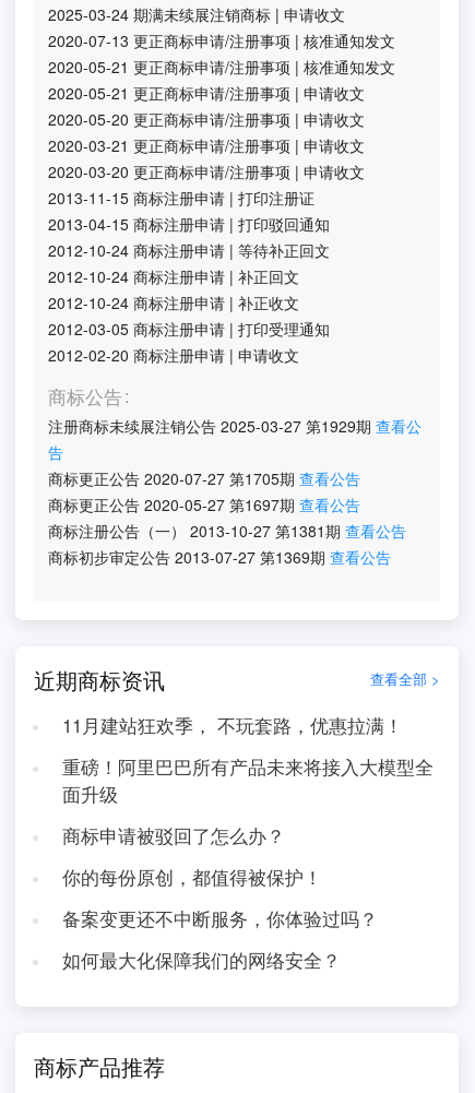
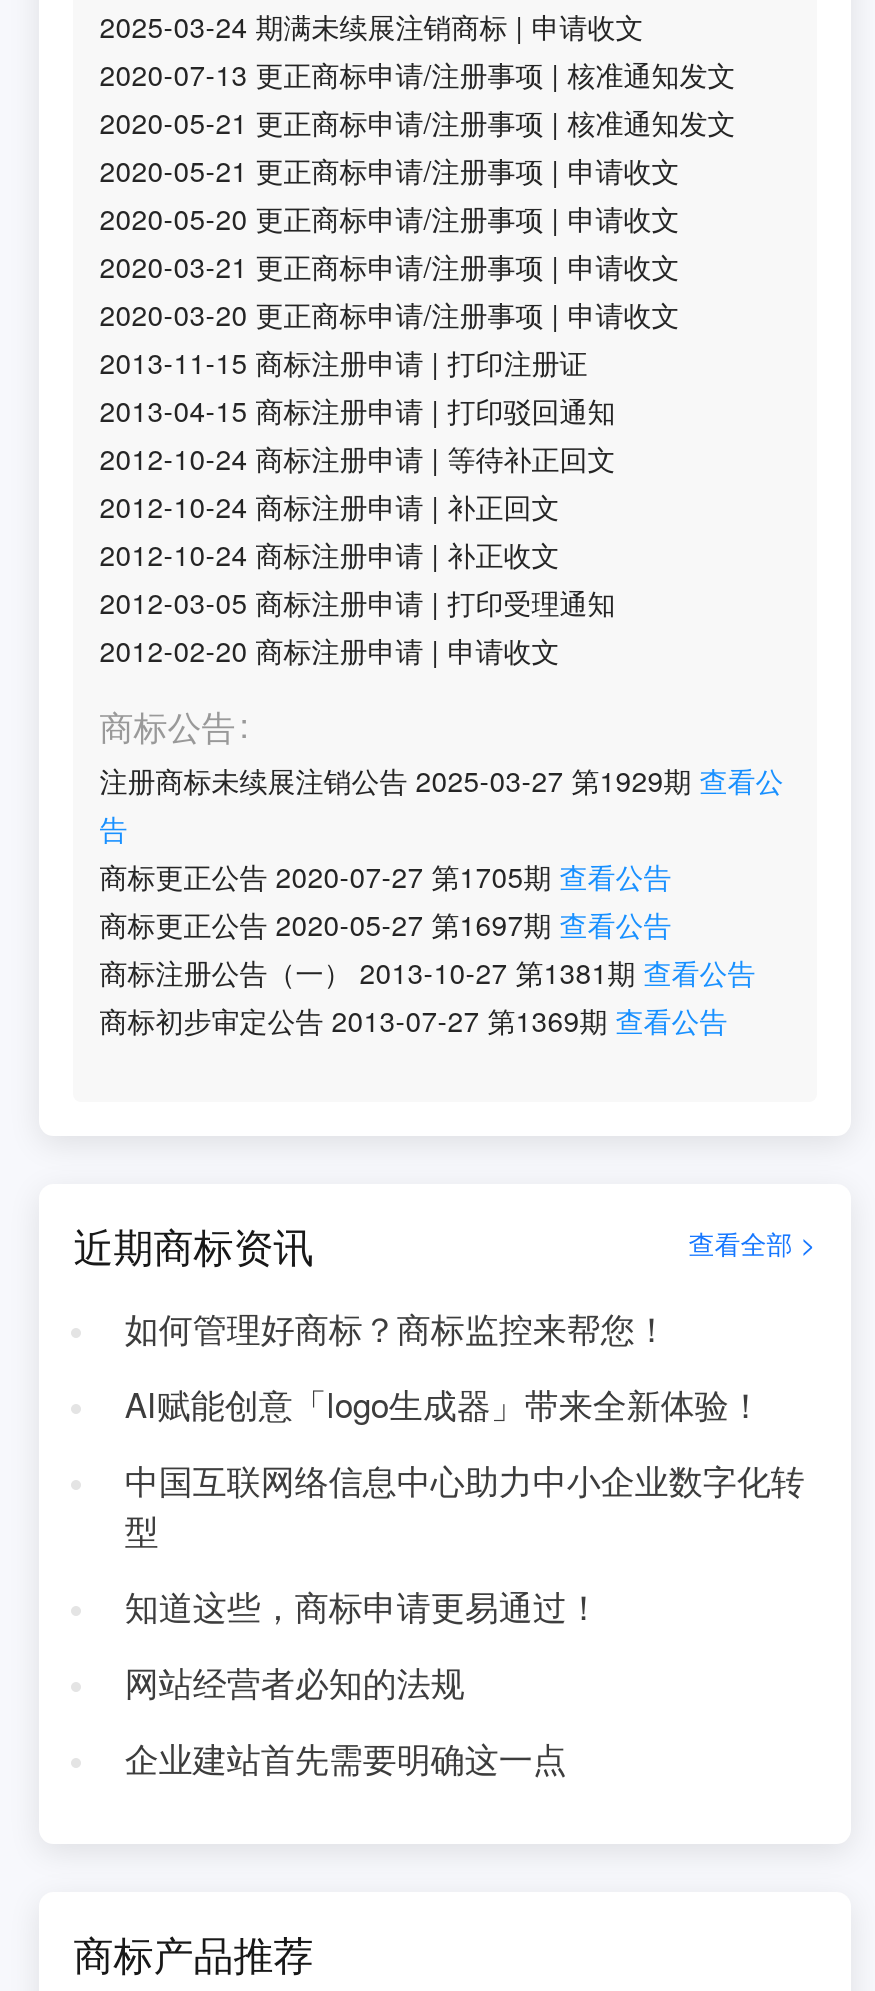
- 11月建站狂欢季， 不玩套路，优惠拉满！
+ 如何管理好商标？商标监控来帮您！

- 重磅！阿里巴巴所有产品未来将接入大模型全
- 面升级
+ AI赋能创意「logo生成器」带来全新体验！

- 商标申请被驳回了怎么办？
+ 中国互联网络信息中心助力中小企业数字化转
+ 型

- 你的每份原创，都值得被保护！
+ 知道这些，商标申请更易通过！

- 备案变更还不中断服务，你体验过吗？
+ 网站经营者必知的法规

- 如何最大化保障我们的网络安全？
+ 企业建站首先需要明确这一点
